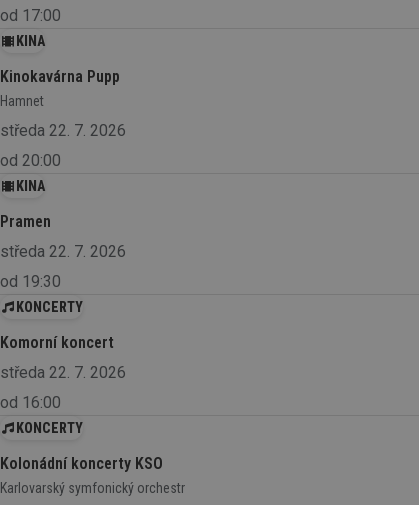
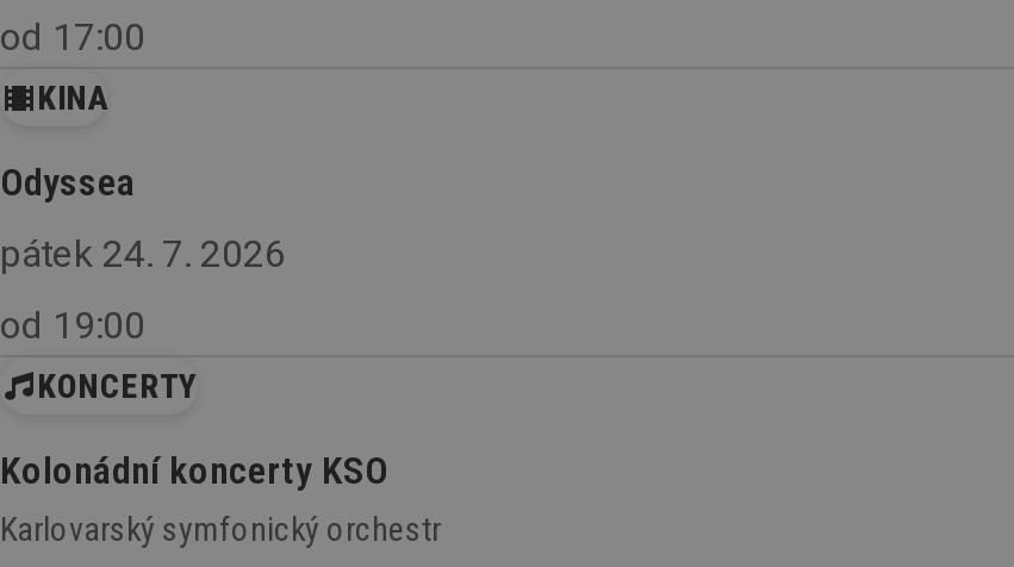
- Kinokavárna Pupp
- Hamnet
- středa 22. 7. 2026
- od 20:00
- KINA
- Pramen
- středa 22. 7. 2026
- od 19:30
- KONCERTY
- Komorní koncert
- středa 22. 7. 2026
- od 16:00
+ Odyssea
+ pátek 24. 7. 2026
+ od 19:00
